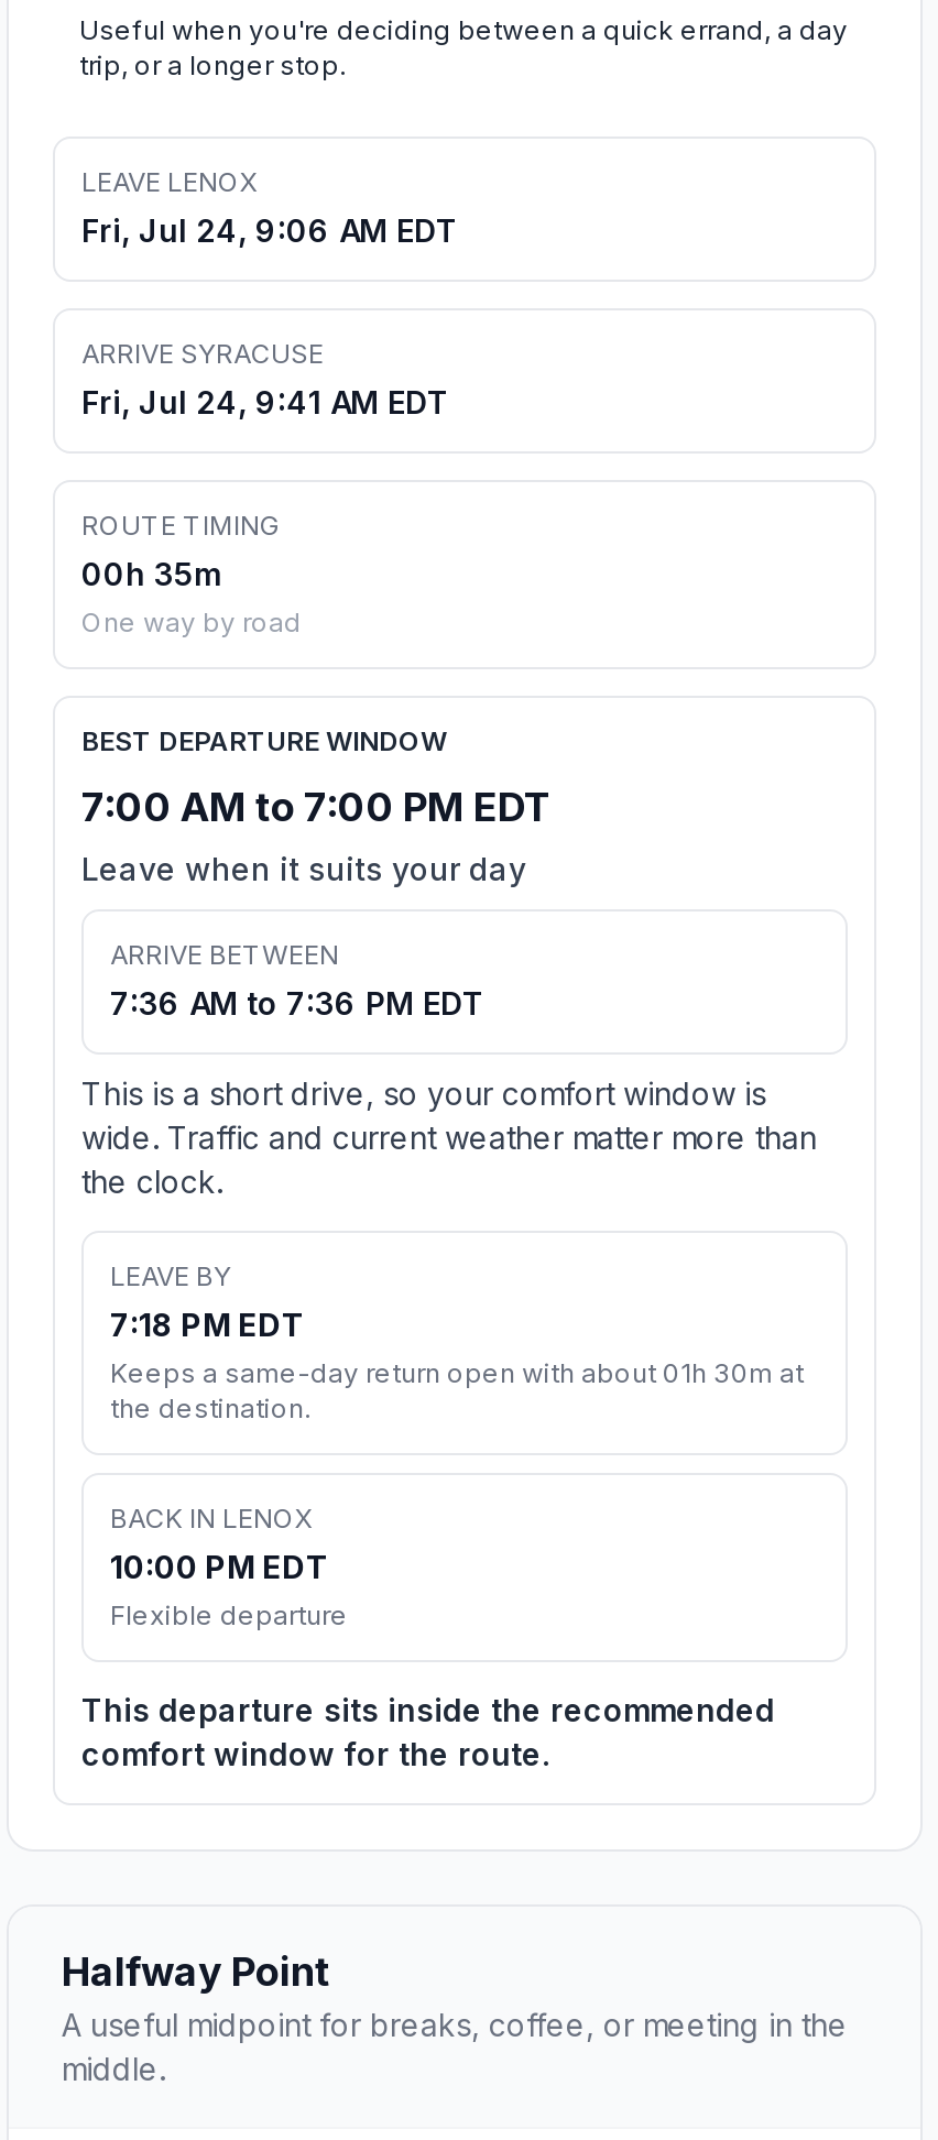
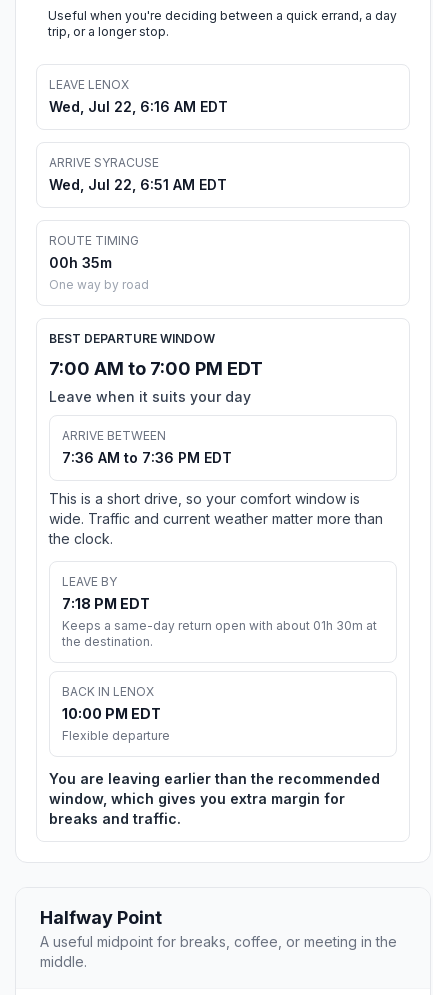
- Fri, Jul 24, 9:06 AM EDT
+ Wed, Jul 22, 6:16 AM EDT

- Fri, Jul 24, 9:41 AM EDT
+ Wed, Jul 22, 6:51 AM EDT

- This departure sits inside the recommended
- comfort window for the route.
+ You are leaving earlier than the recommended
+ window, which gives you extra margin for
+ breaks and traffic.
